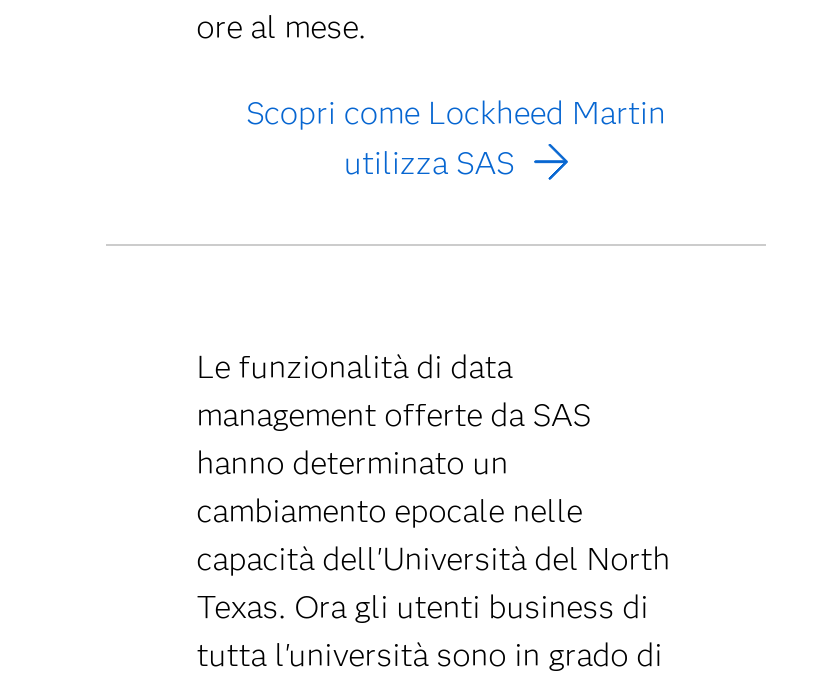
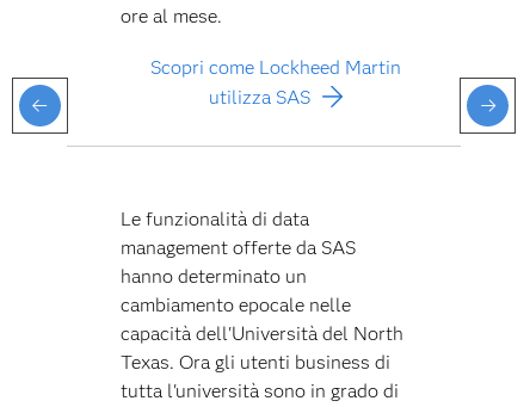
+ [image]

+ [image]
